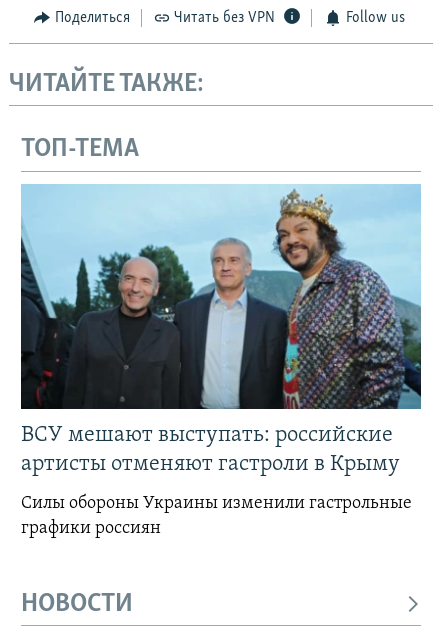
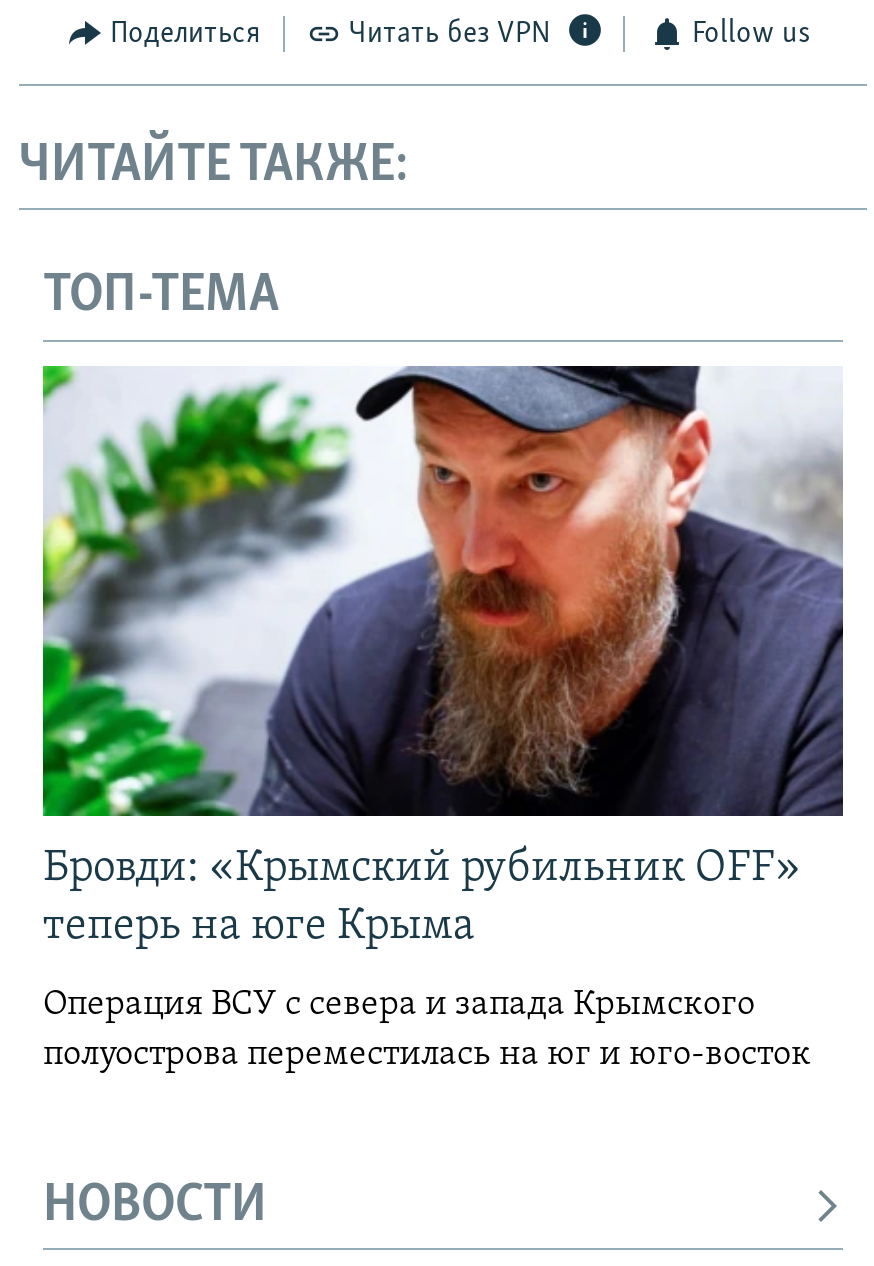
- [image]
- ВСУ мешают выступать: российские
- артисты отменяют гастроли в Крыму
+ [image]
+ Бровди: «Крымский рубильник OFF»
+ теперь на юге Крыма

- Силы обороны Украины изменили гастрольные
- графики россиян
+ Операция ВСУ с севера и запада Крымского
+ полуострова переместилась на юг и юго-восток
